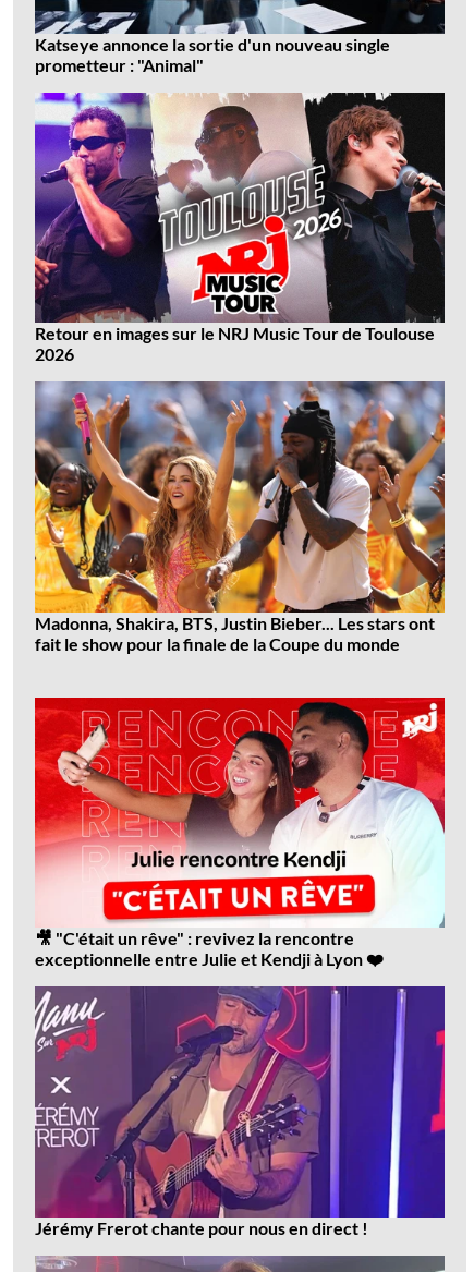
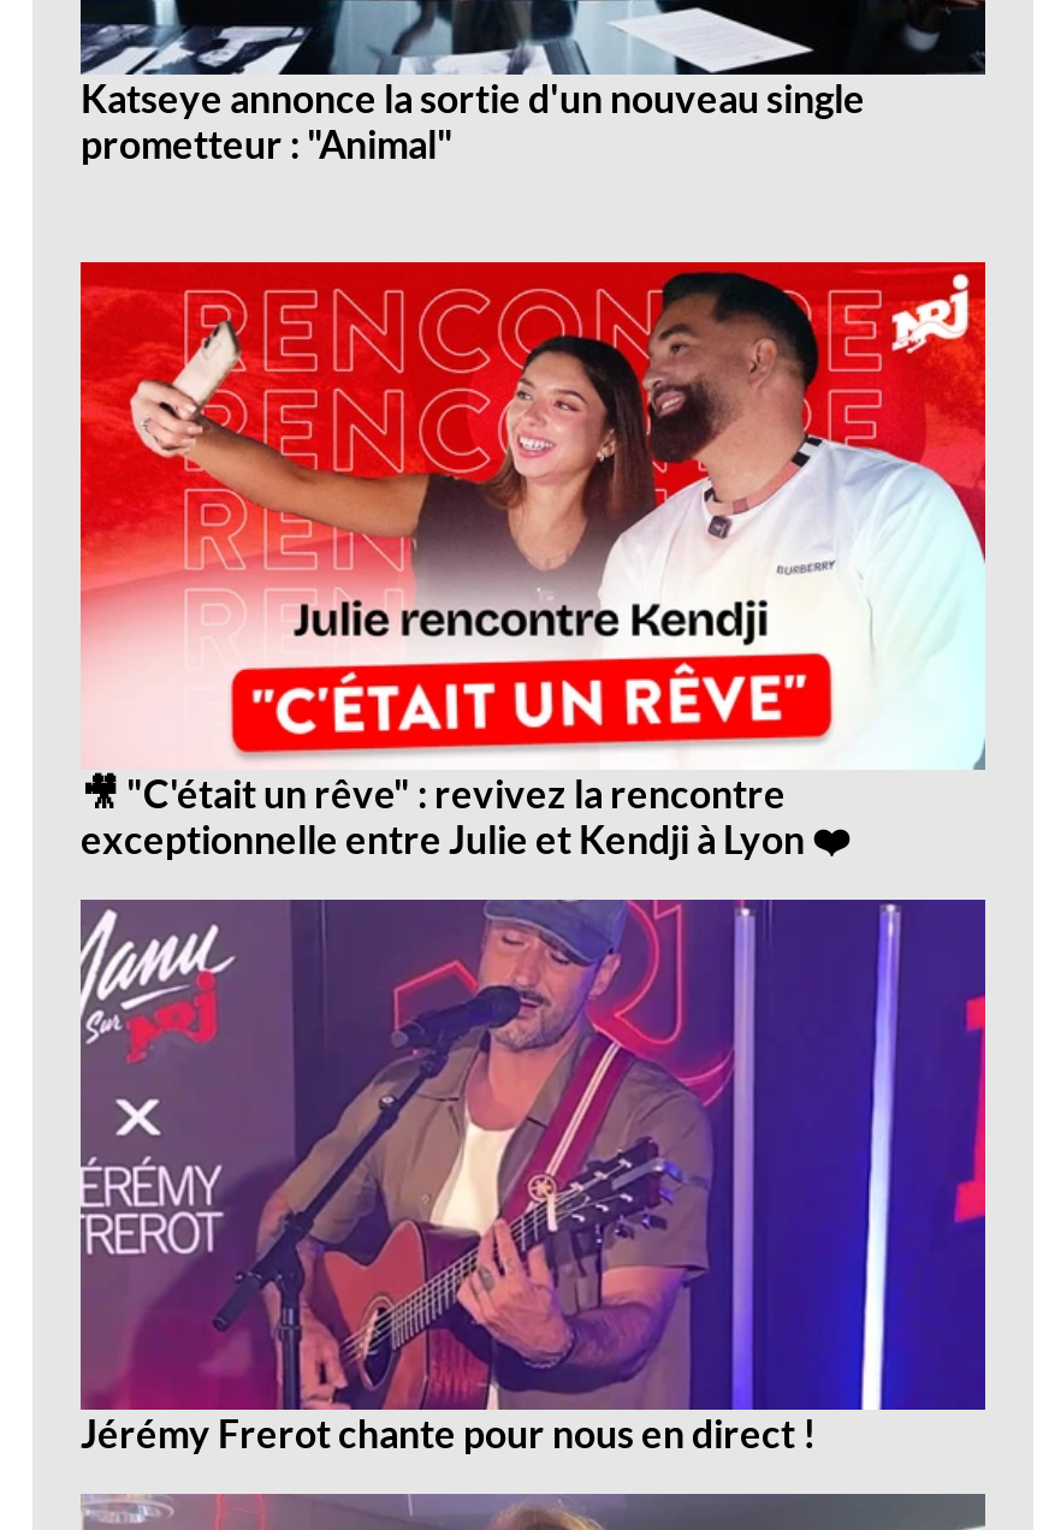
- [image]
- Retour en images sur le NRJ Music Tour de Toulouse
- 2026

- [image]
- Madonna, Shakira, BTS, Justin Bieber... Les stars ont
- fait le show pour la finale de la Coupe du monde
